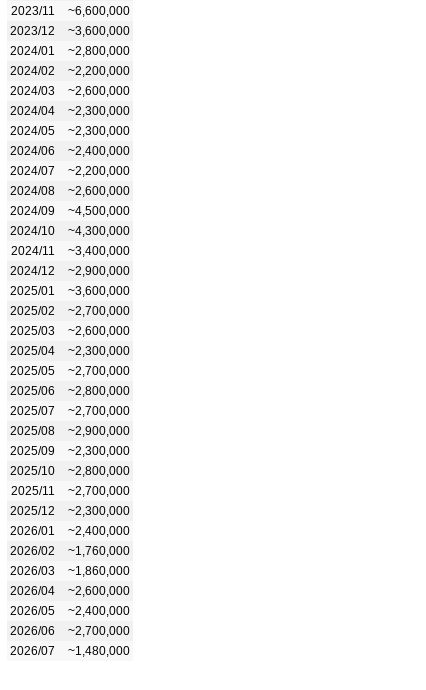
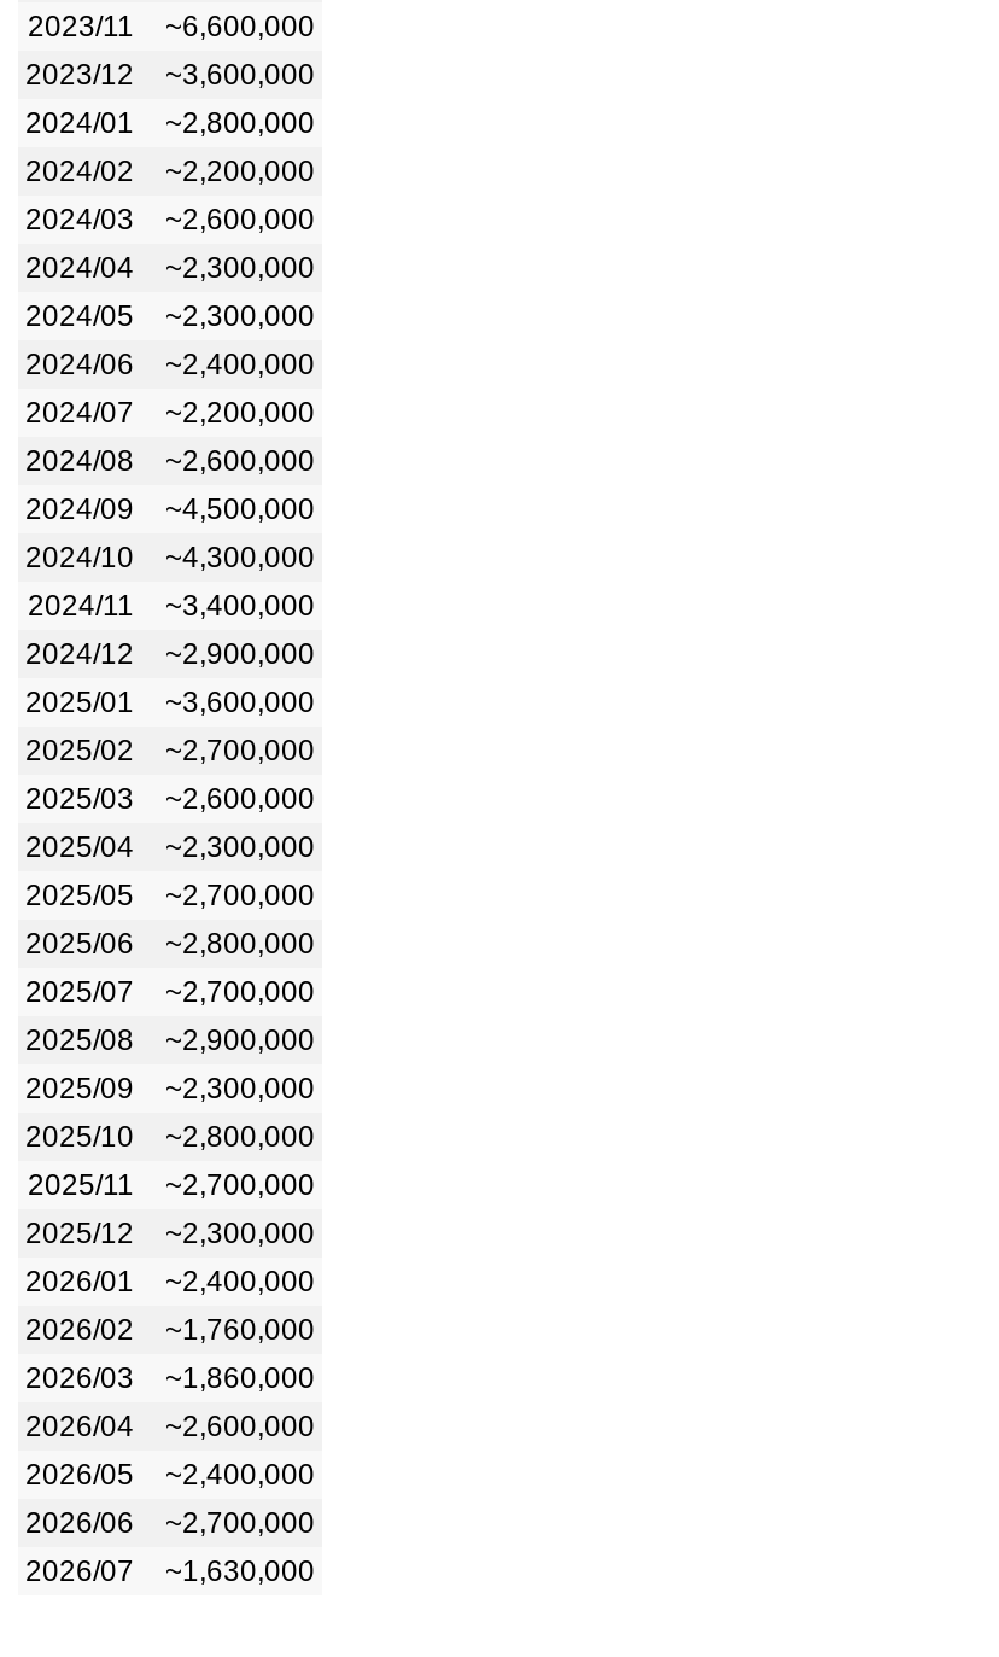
- 2026/07 ~1,480,000
+ 2026/07 ~1,630,000
